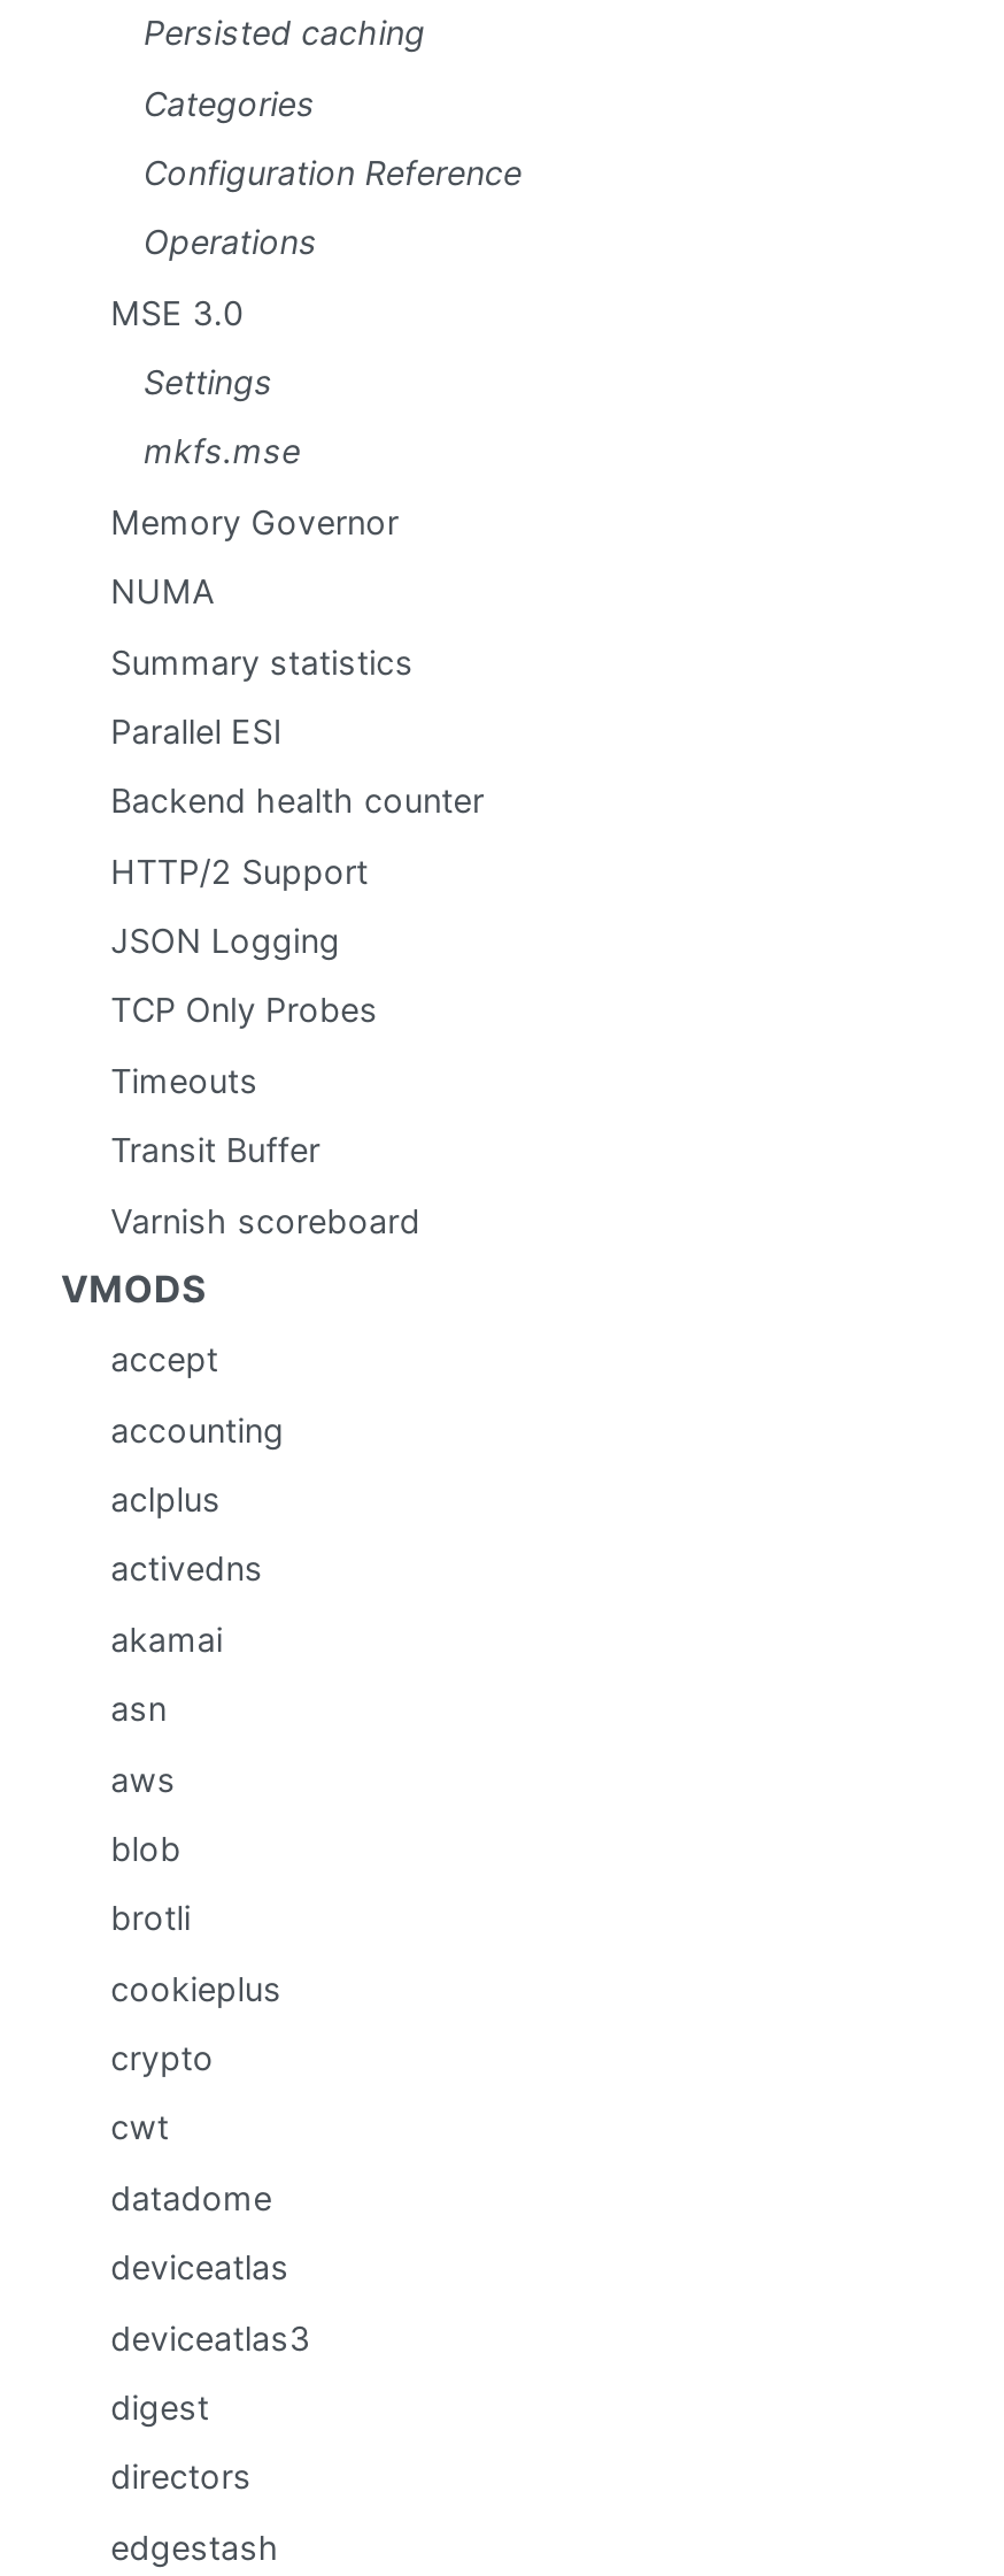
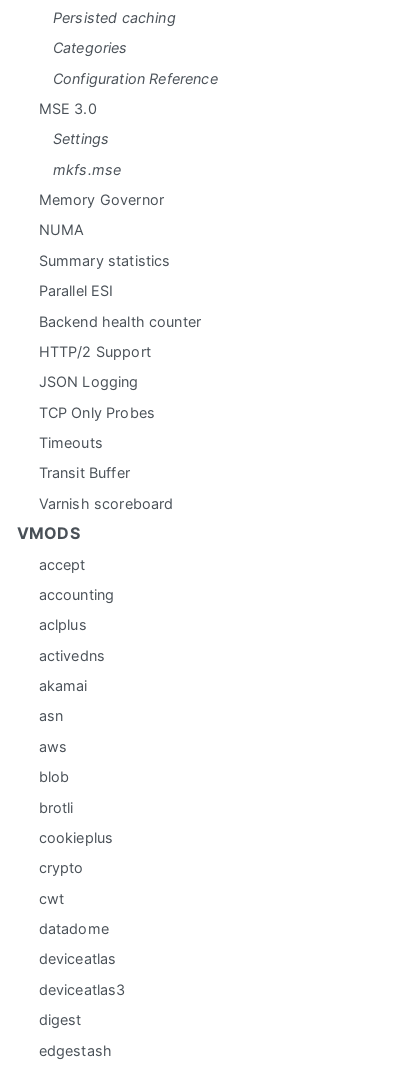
- Operations

- directors
